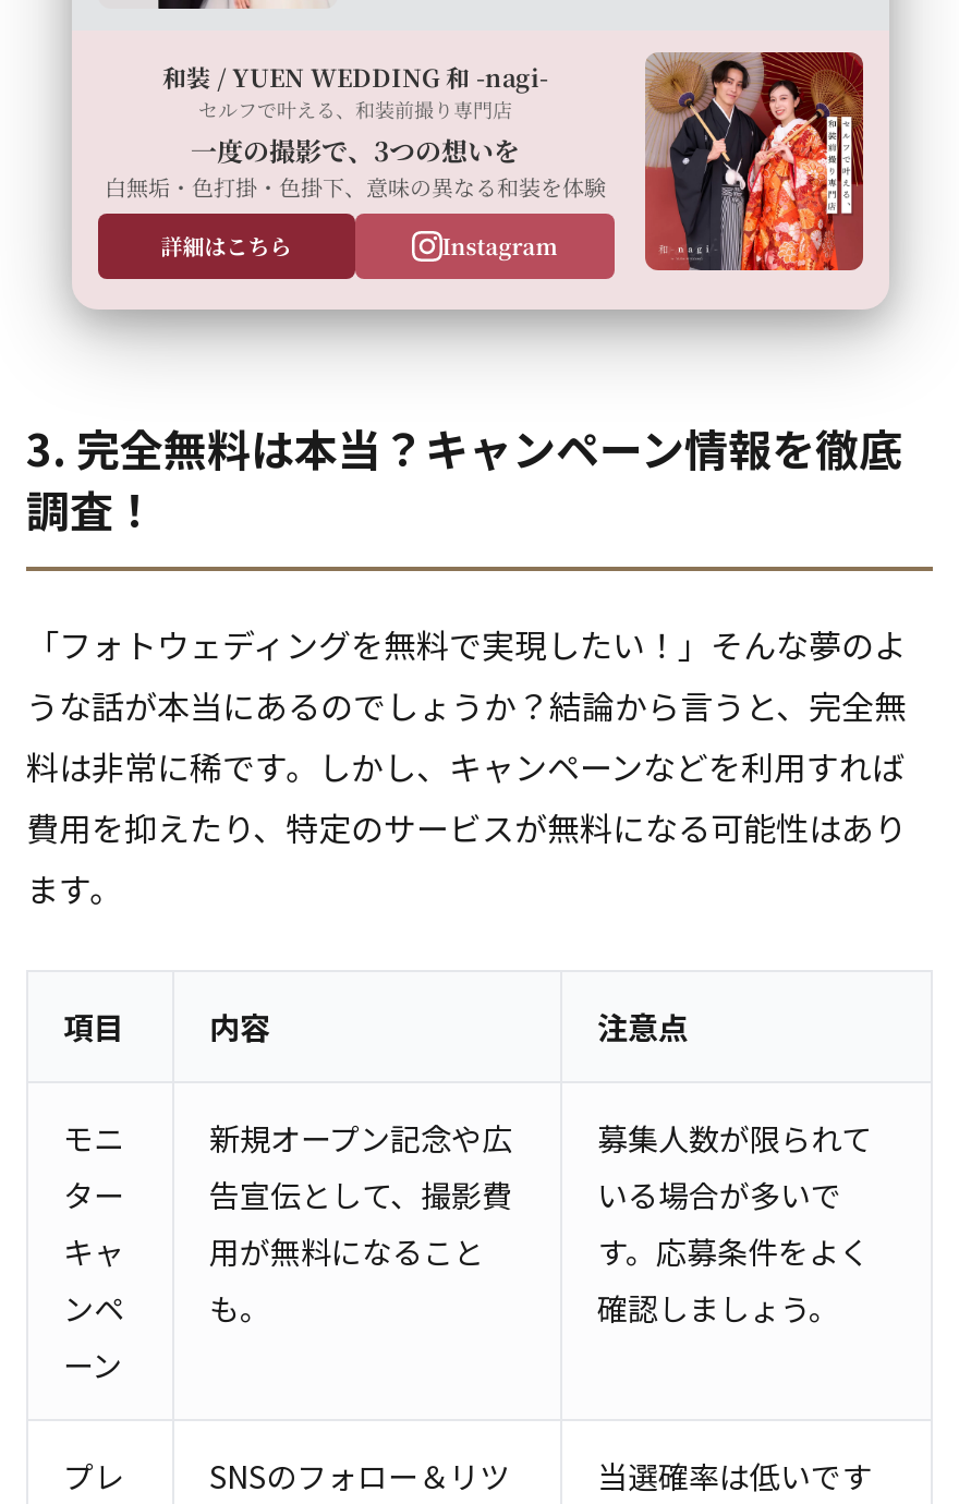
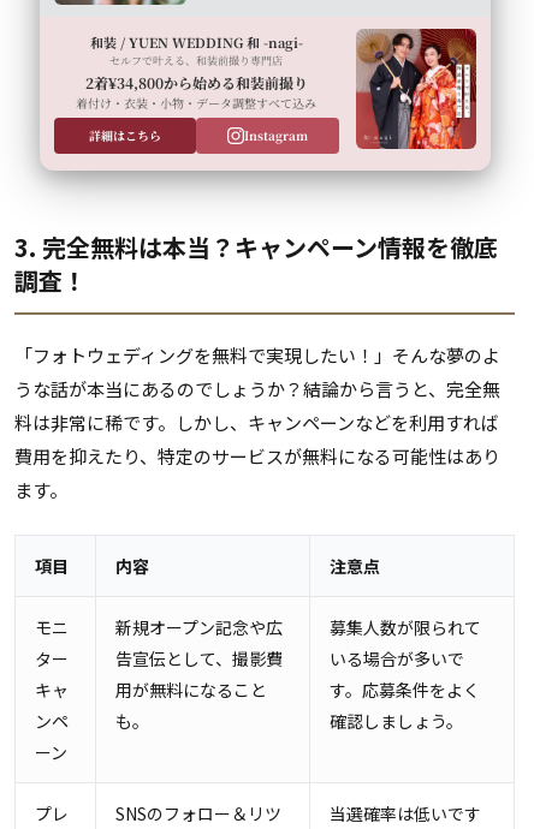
- 一度の撮影で、3つの想いを
- 白無垢・色打掛・色掛下、意味の異なる和装を体験
+ 2着¥34,800から始める和装前撮り
+ 着付け・衣装・小物・データ調整すべて込み
